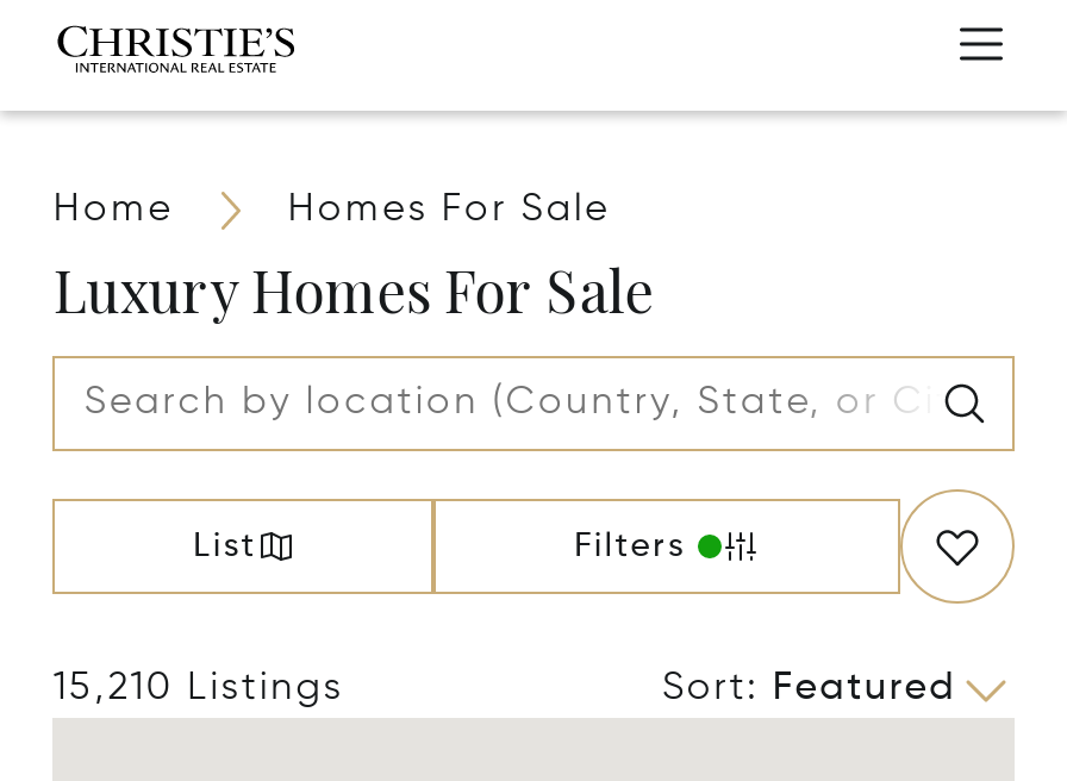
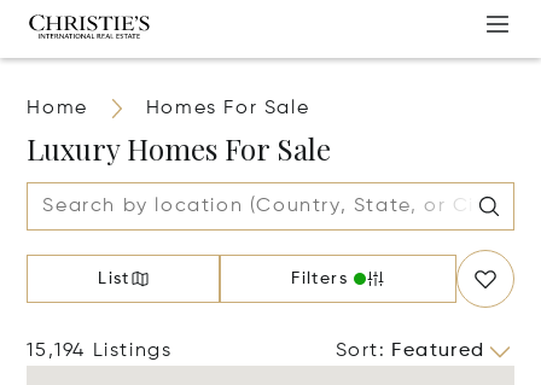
- 15,210 Listings
+ 15,194 Listings
